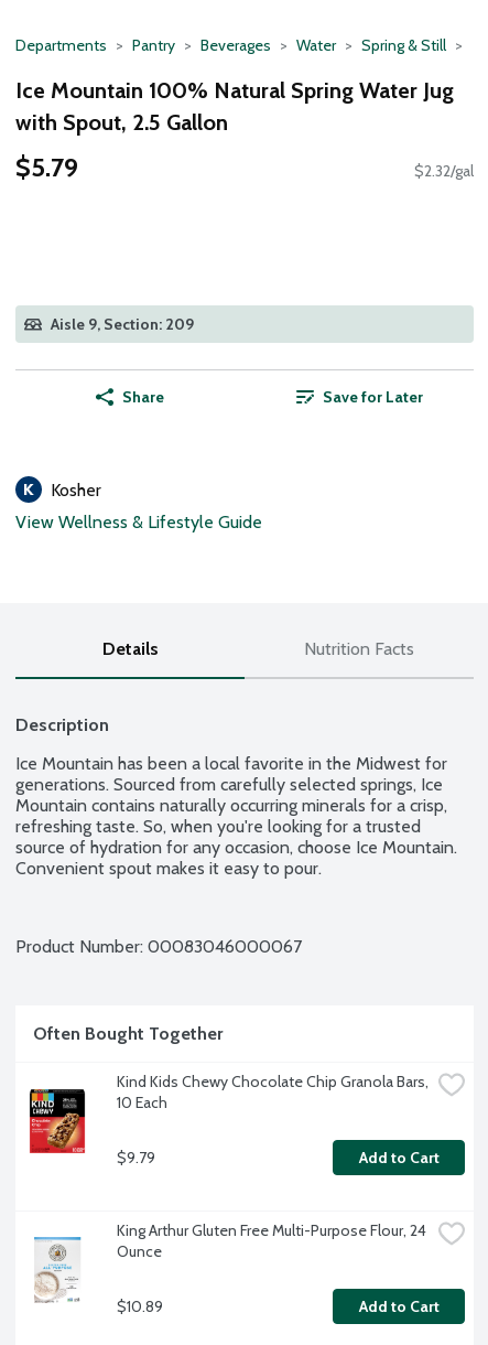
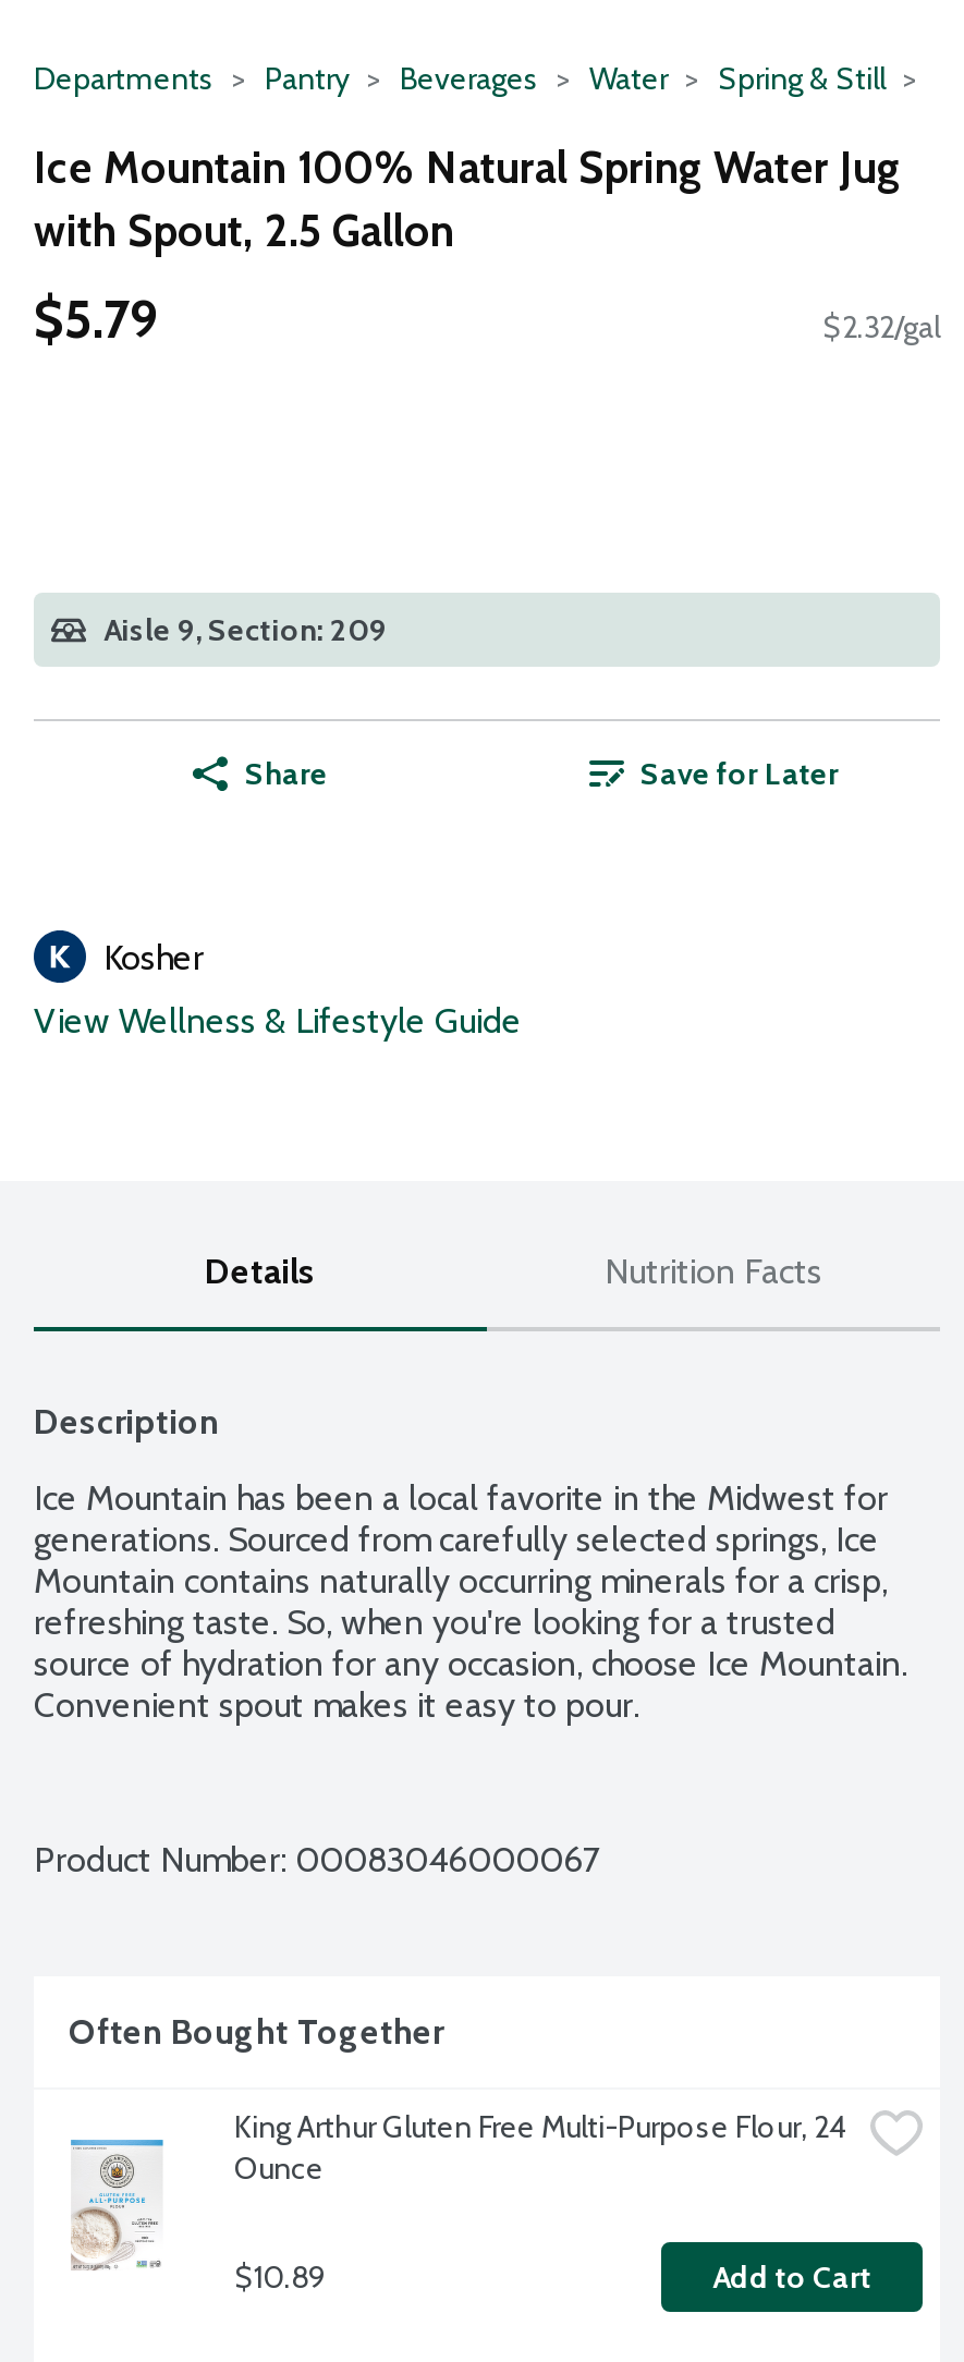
- [image]
- Kind Kids Chewy Chocolate Chip Granola Bars,
- 10 Each
- $9.79
- Add to Cart
